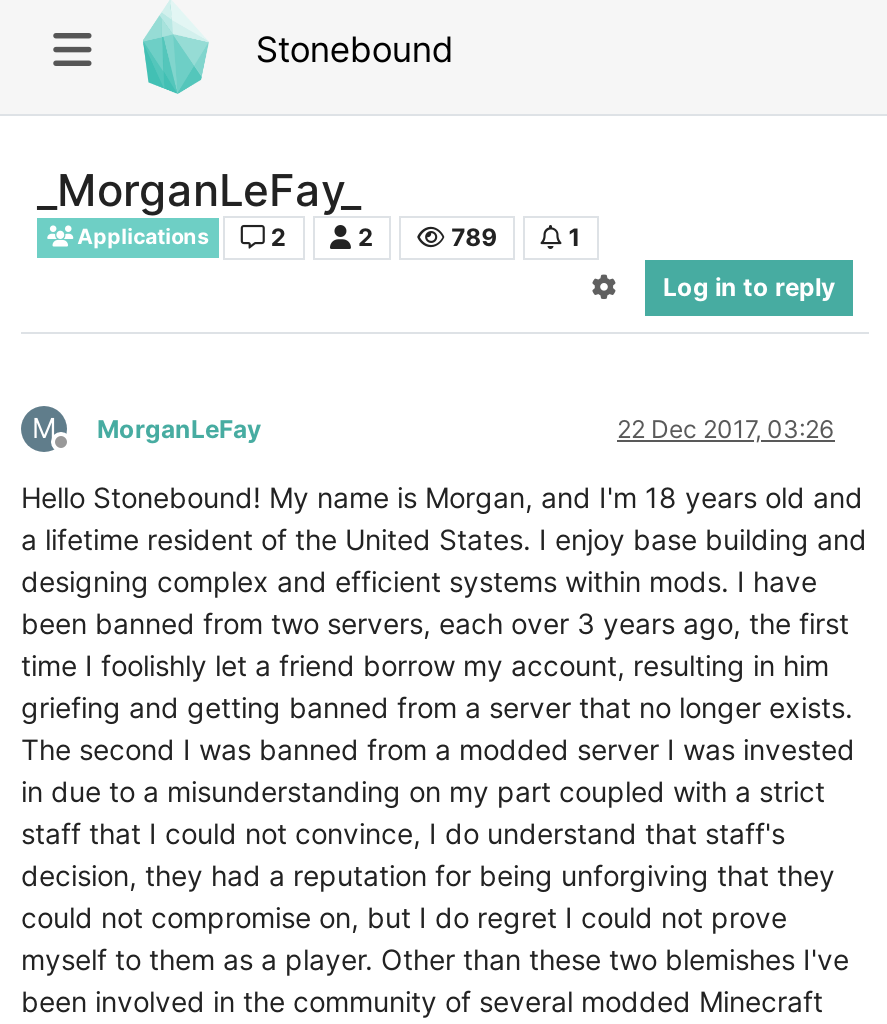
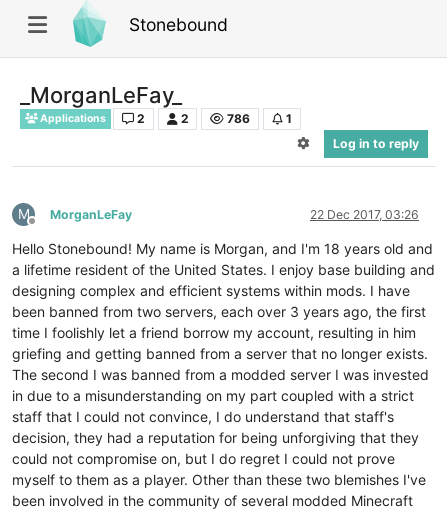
- 789
+ 786
